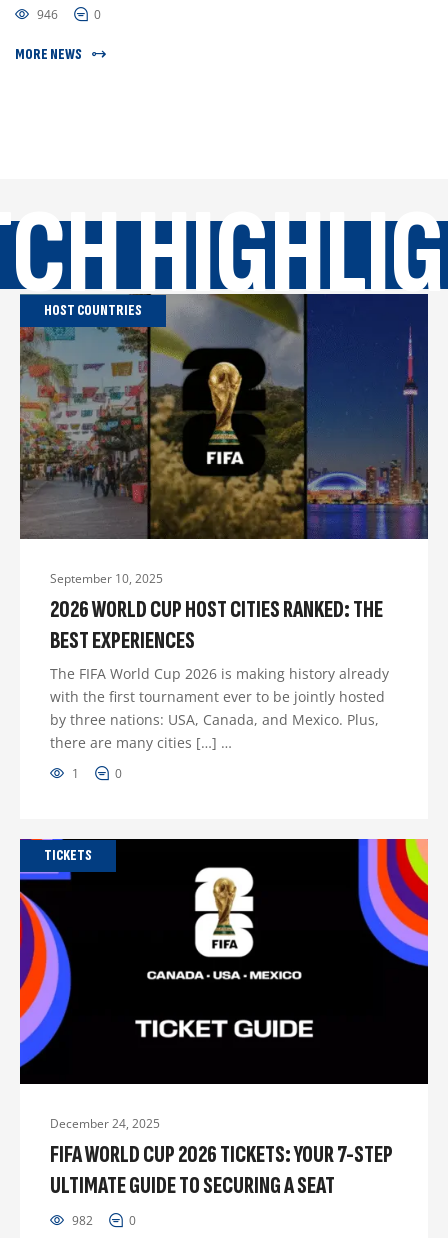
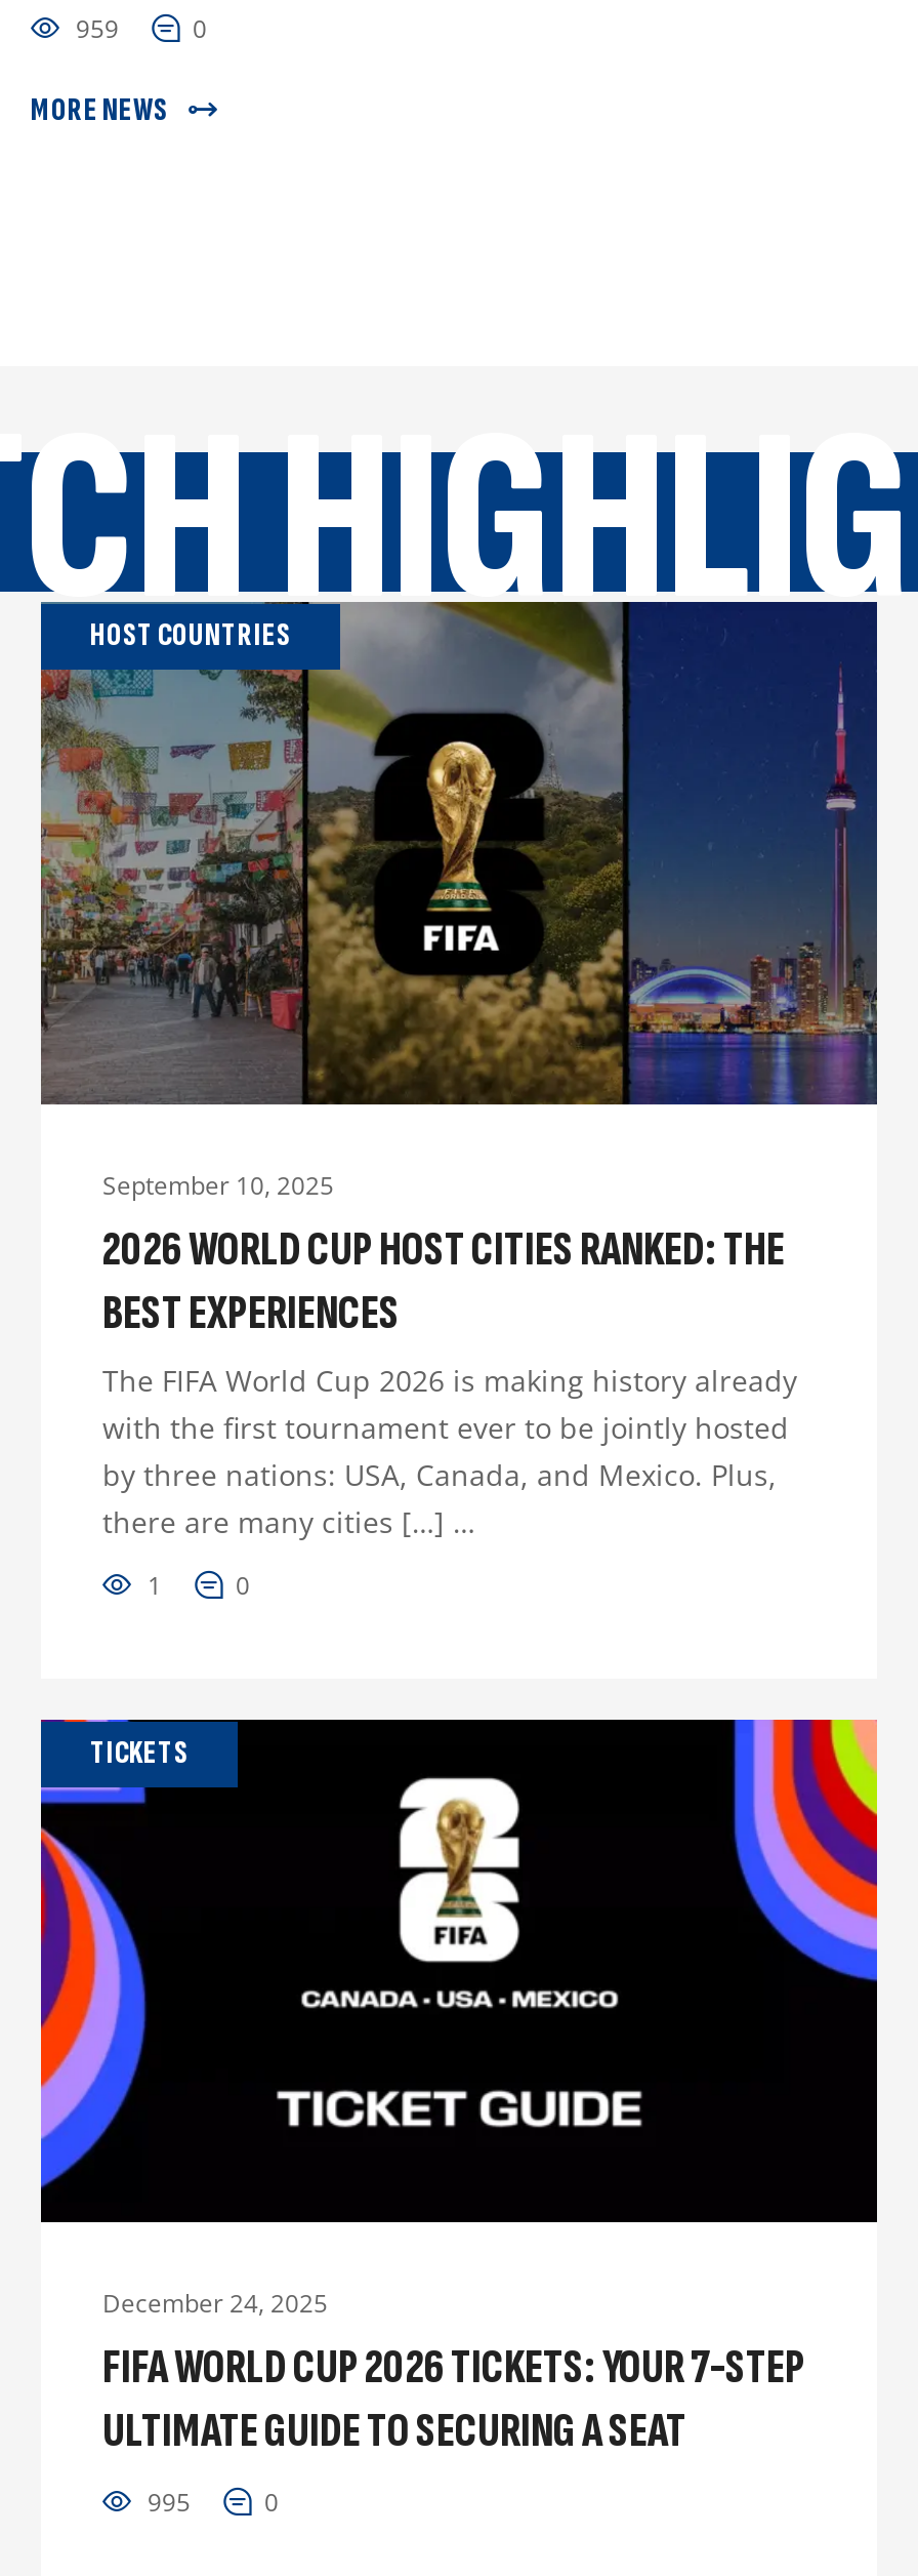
- 946
+ 959

- 982
+ 995
